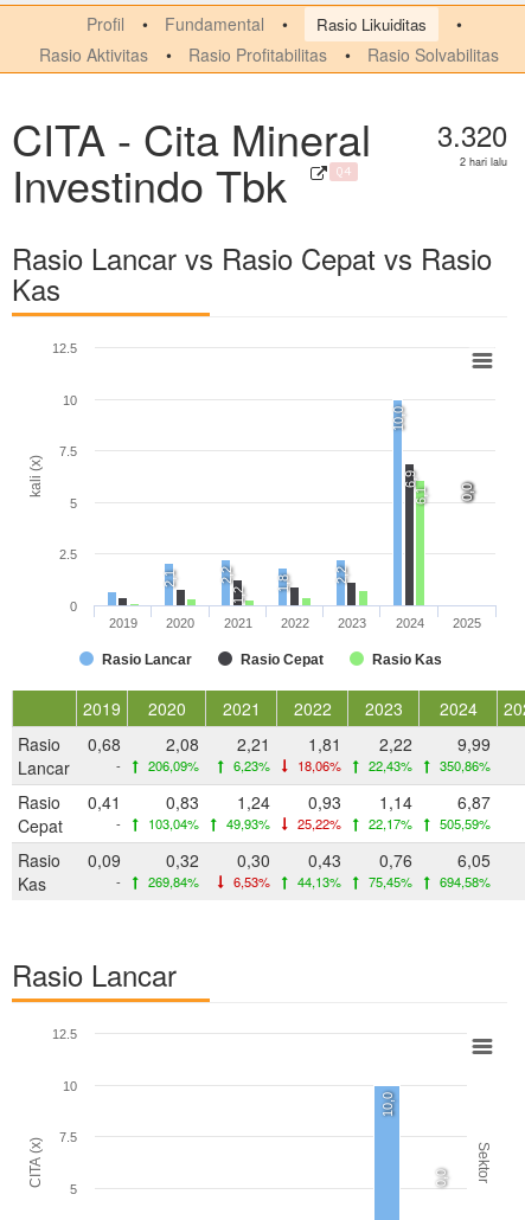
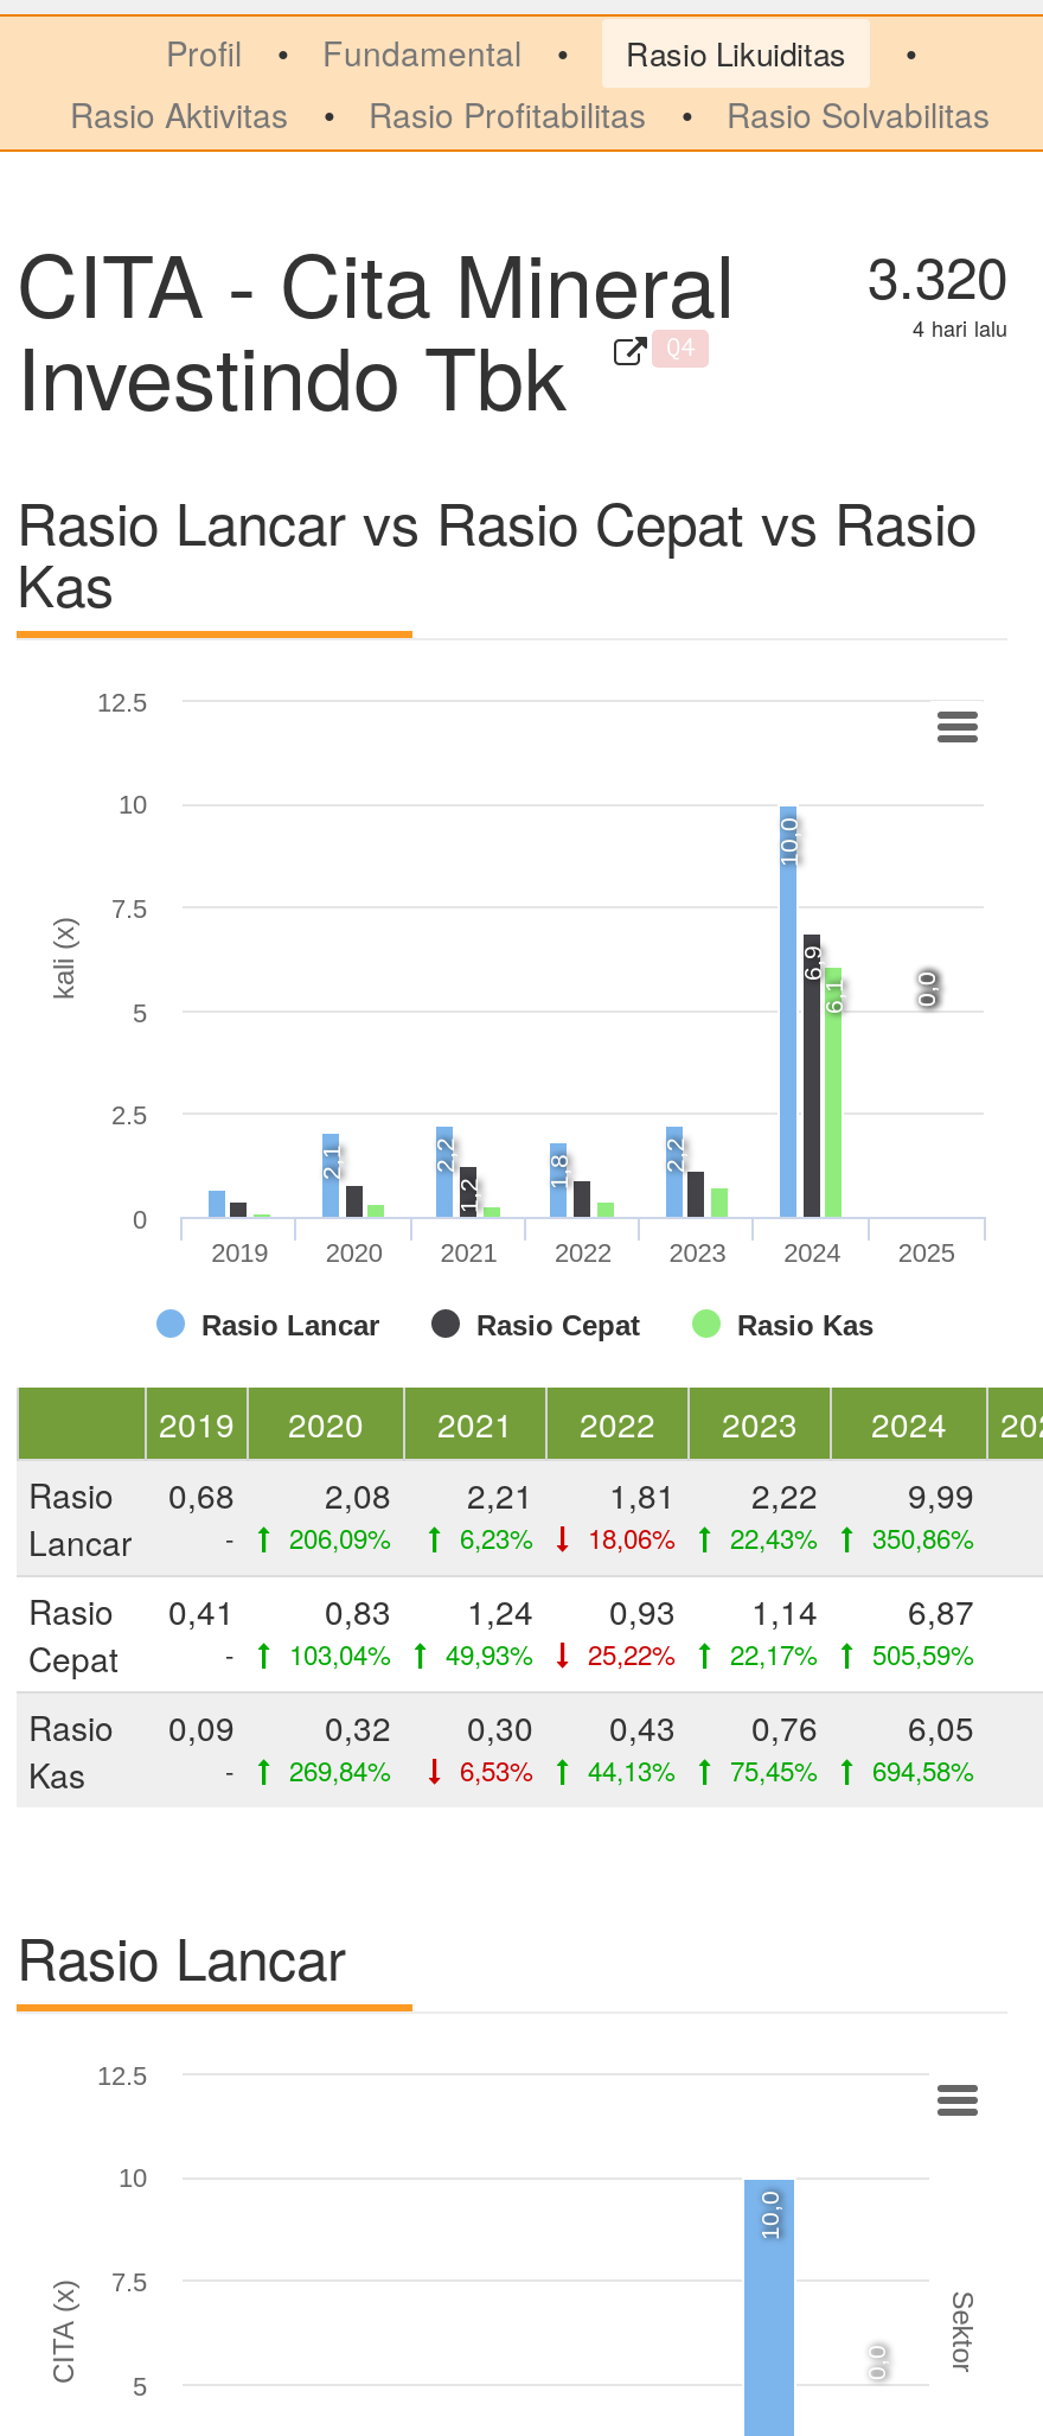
- 2 hari lalu
+ 4 hari lalu
